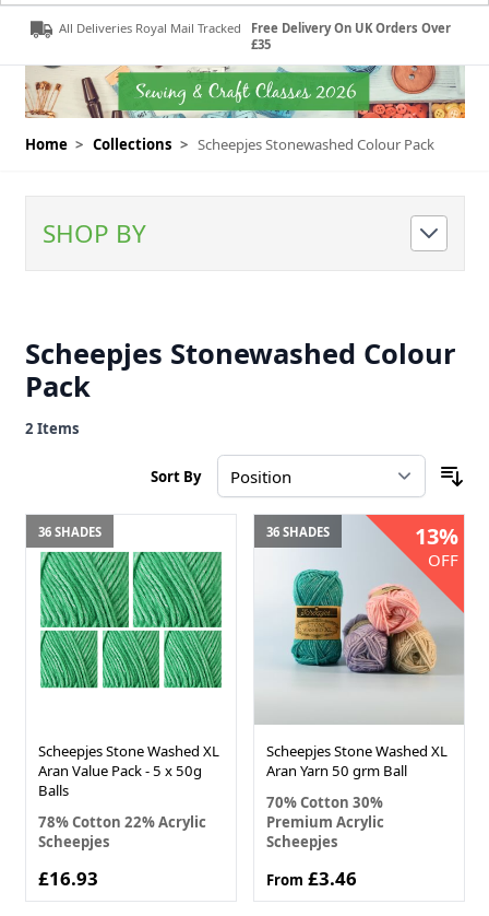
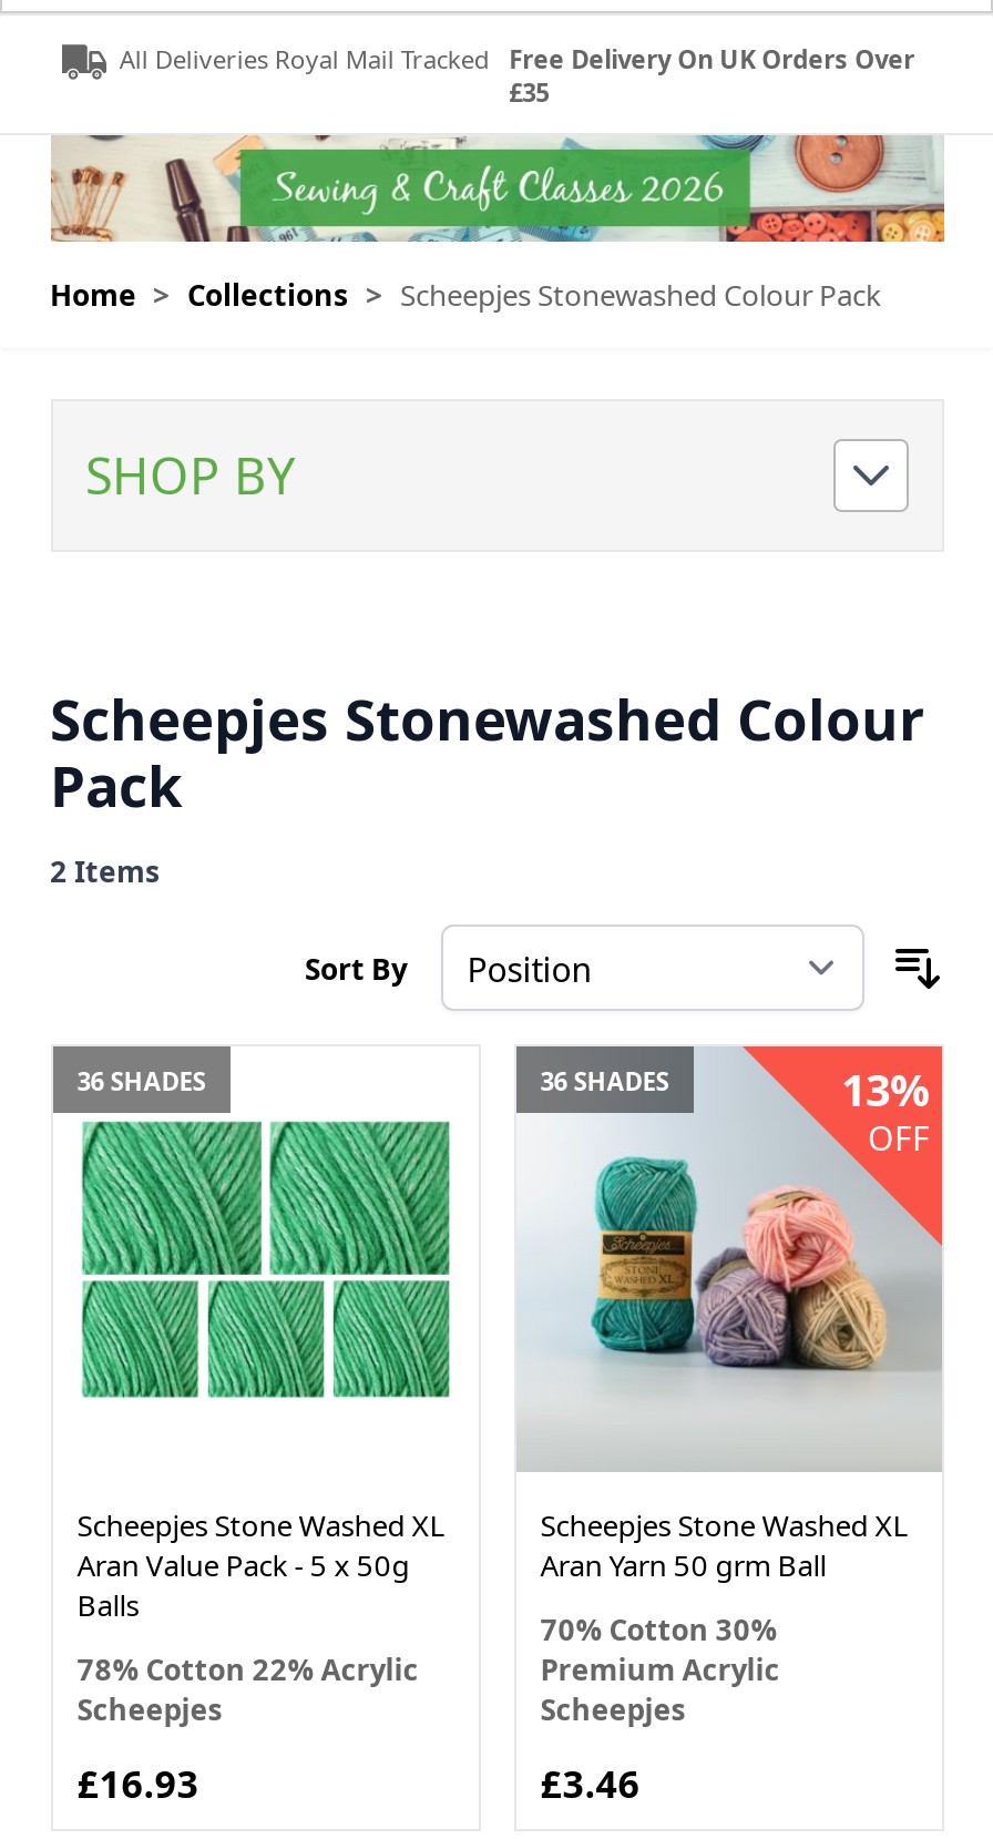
- From £3.46
+ £3.46
